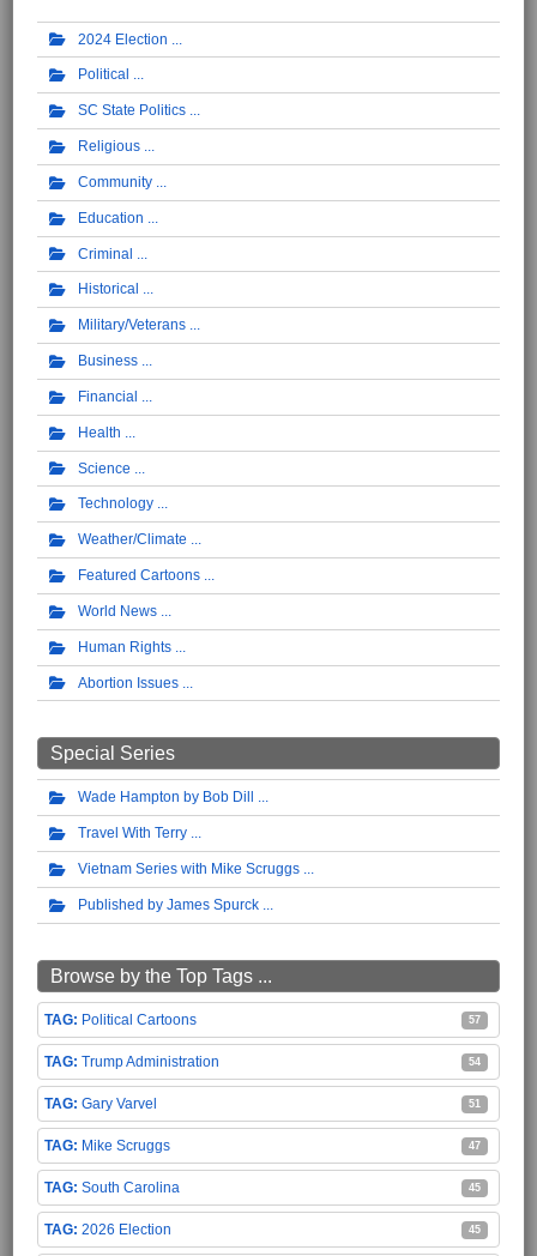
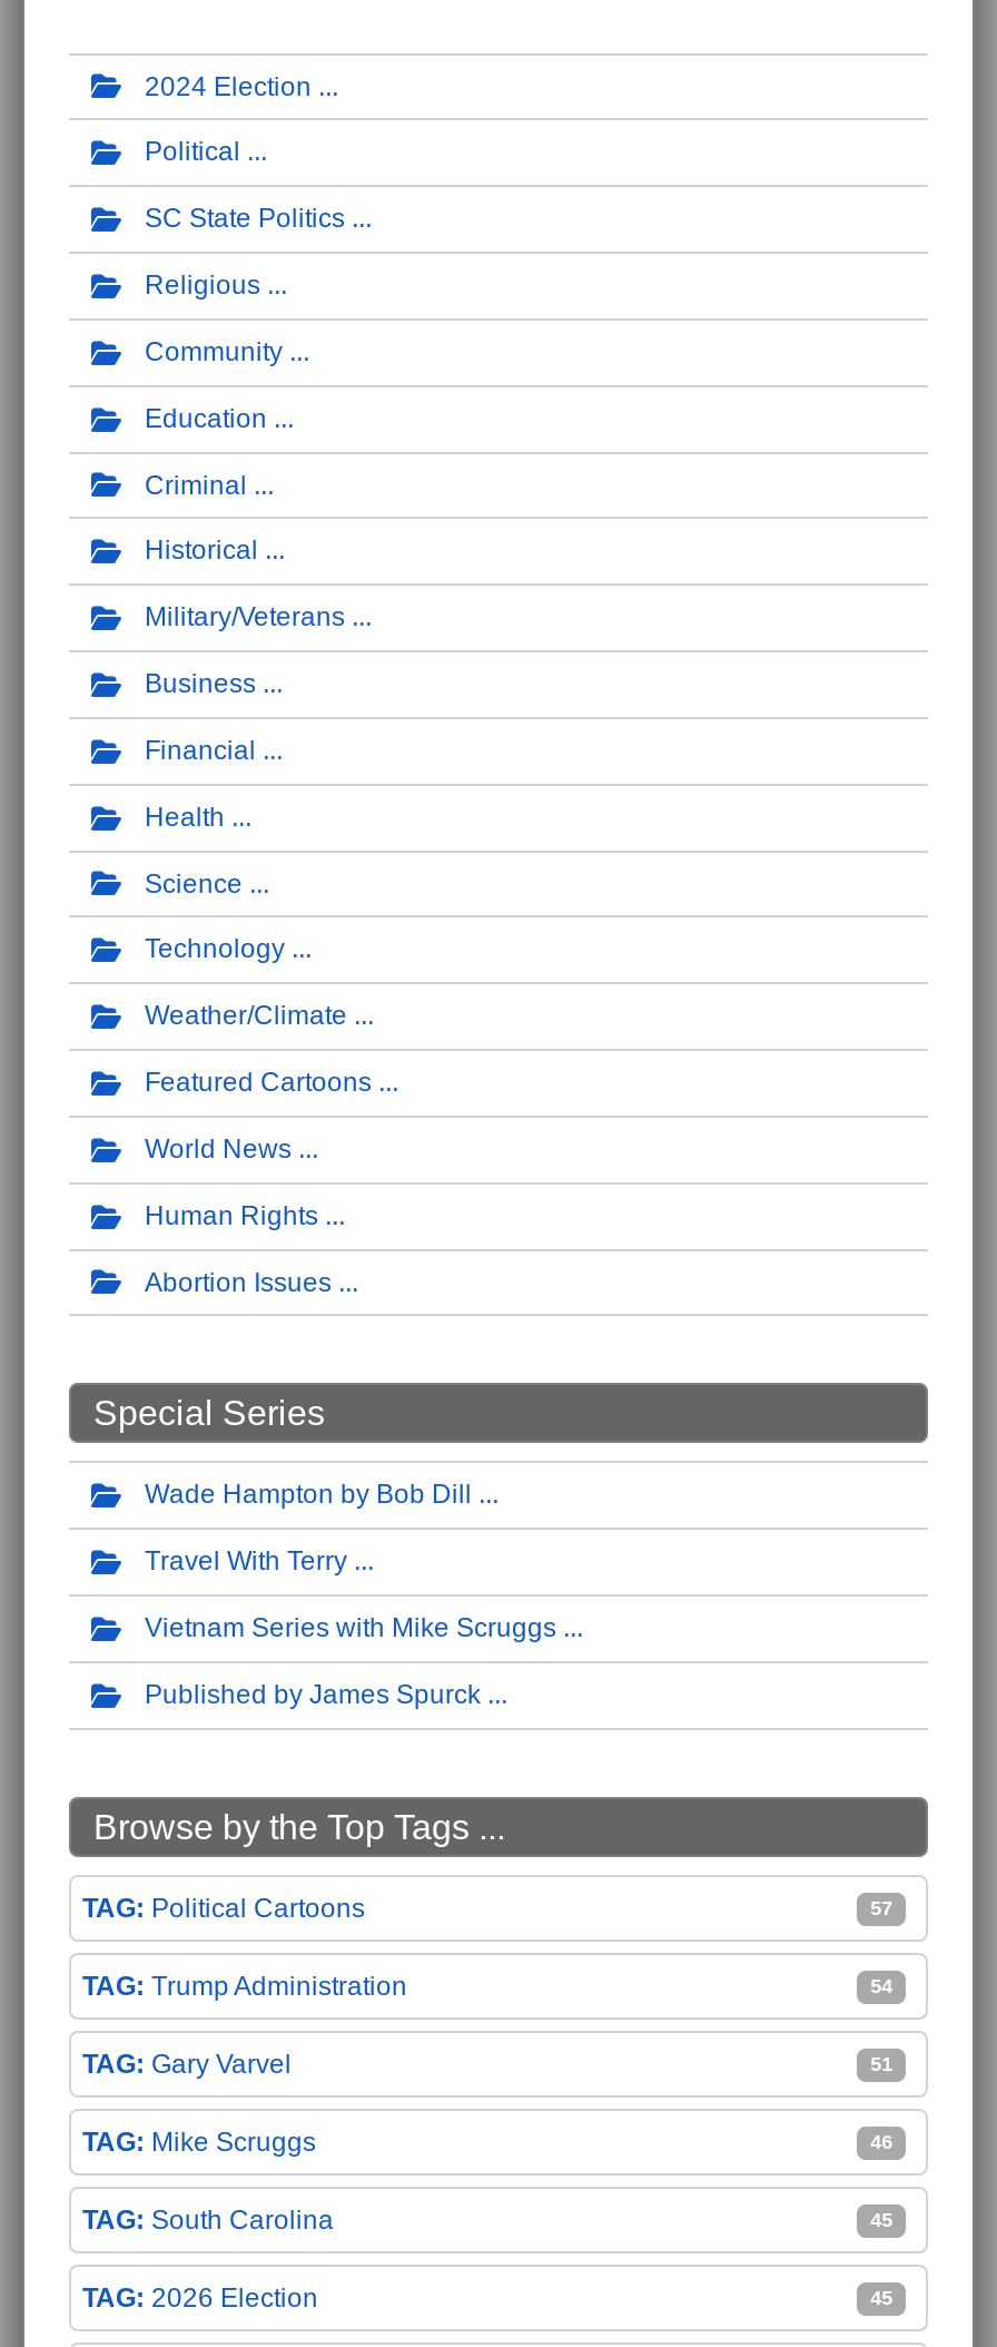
- 47
+ 46
